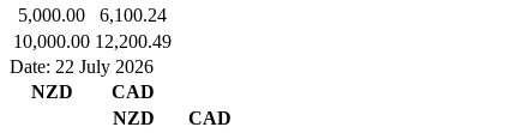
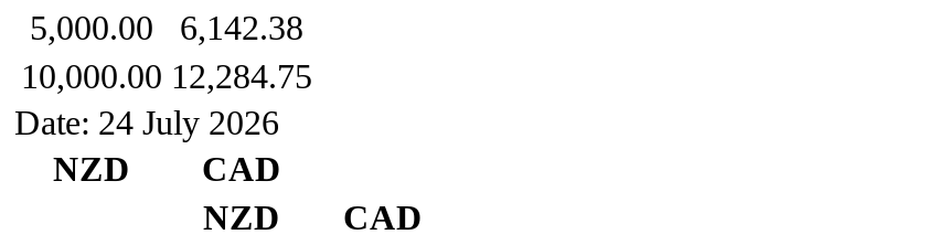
- 5,000.00 6,100.24
+ 5,000.00 6,142.38

- 10,000.00 12,200.49
+ 10,000.00 12,284.75

- Date: 22 July 2026
+ Date: 24 July 2026
